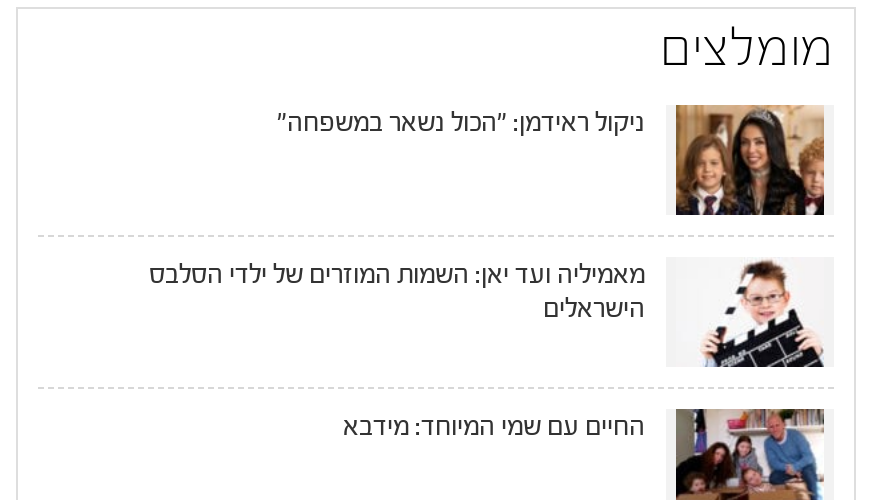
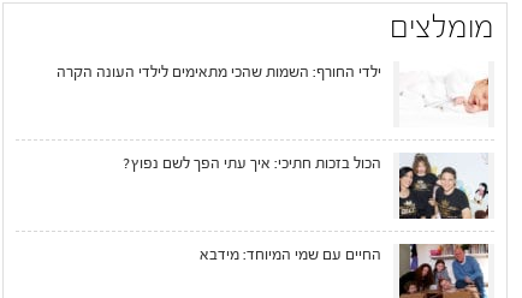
- [image]
- ניקול ראידמן: "הכול נשאר במשפחה"
+ [image]
+ ילדי החורף: השמות שהכי מתאימים לילדי העונה הקרה

- [image]
- מאמיליה ועד יאן: השמות המוזרים של ילדי הסלבס
- הישראלים
+ [image]
+ הכול בזכות חתיכי: איך עתי הפך לשם נפוץ?
